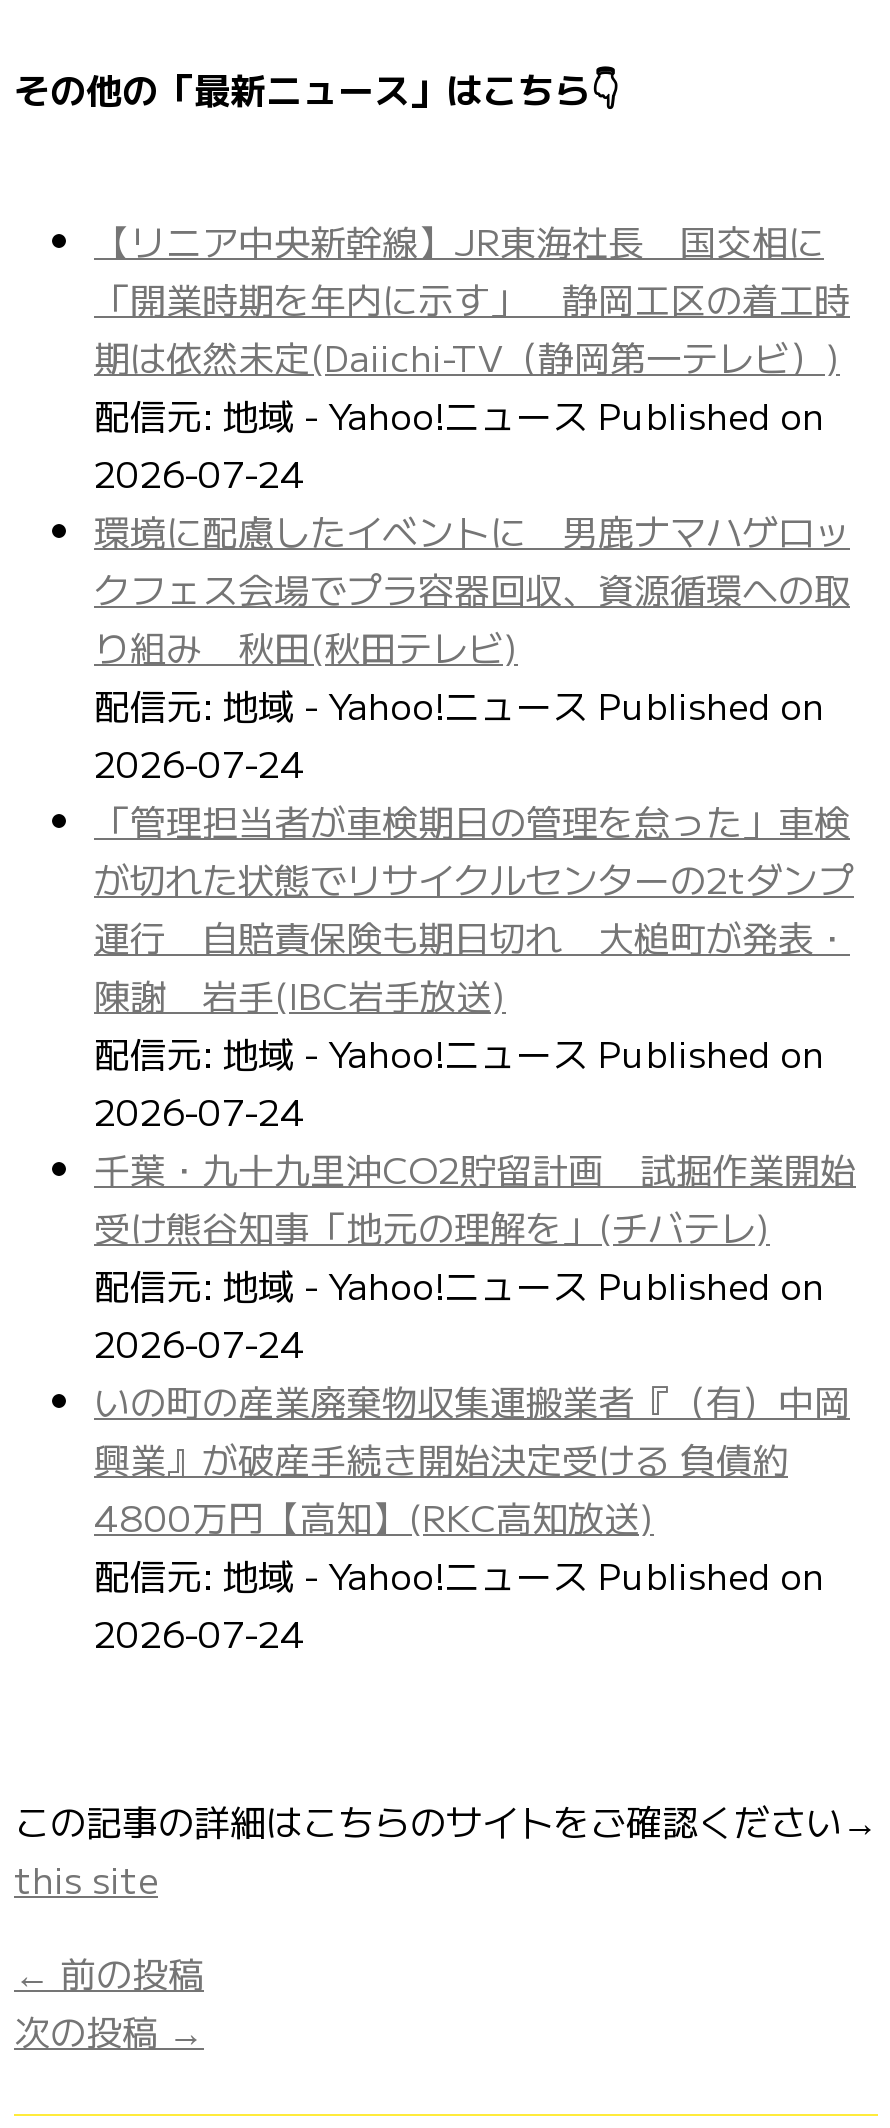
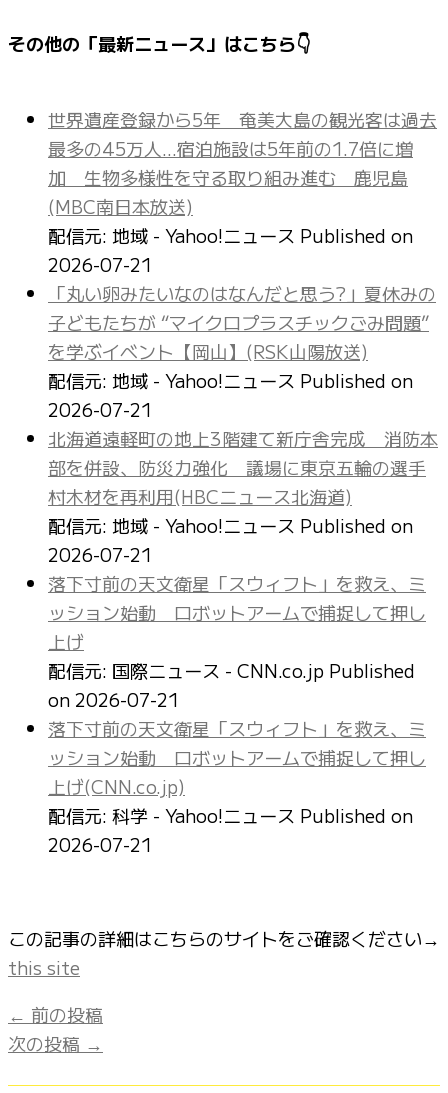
- 【リニア中央新幹線】JR東海社長 国交相に
- 「開業時期を年内に示す」 静岡工区の着工時
- 期は依然未定(Daiichi-TV（静岡第一テレビ）)
+ 世界遺産登録から5年 奄美大島の観光客は過去
+ 最多の45万人…宿泊施設は5年前の1.7倍に増
+ 加 生物多様性を守る取り組み進む 鹿児島
+ (MBC南日本放送)

- 2026-07-24
- 環境に配慮したイベントに 男鹿ナマハゲロッ
- クフェス会場でプラ容器回収、資源循環への取
- り組み 秋田(秋田テレビ)
+ 2026-07-21
+ 「丸い卵みたいなのはなんだと思う?」夏休みの
+ 子どもたちが “マイクロプラスチックごみ問題”
+ を学ぶイベント【岡山】(RSK山陽放送)

- 2026-07-24
- 「管理担当者が車検期日の管理を怠った」車検
- が切れた状態でリサイクルセンターの2tダンプ
- 運行 自賠責保険も期日切れ 大槌町が発表・
- 陳謝 岩手(IBC岩手放送)
+ 2026-07-21
+ 北海道遠軽町の地上3階建て新庁舎完成 消防本
+ 部を併設、防災力強化 議場に東京五輪の選手
+ 村木材を再利用(HBCニュース北海道)

- 2026-07-24
- 千葉・九十九里沖CO2貯留計画 試掘作業開始
- 受け熊谷知事「地元の理解を」(チバテレ)
- 配信元: 地域 - Yahoo!ニュースPublished on
- 2026-07-24
- いの町の産業廃棄物収集運搬業者『（有）中岡
- 興業』が破産手続き開始決定受ける 負債約
- 4800万円【高知】(RKC高知放送)
- 配信元: 地域 - Yahoo!ニュースPublished on
- 2026-07-24
+ 2026-07-21
+ 落下寸前の天文衛星「スウィフト」を救え、ミ
+ ッション始動 ロボットアームで捕捉して押し
+ 上げ
+ 配信元: 国際ニュース - CNN.co.jp Published
+ on 2026-07-21
+ 落下寸前の天文衛星「スウィフト」を救え、ミ
+ ッション始動 ロボットアームで捕捉して押し
+ 上げ(CNN.co.jp)
+ 配信元: 科学 - Yahoo!ニュースPublished on
+ 2026-07-21
